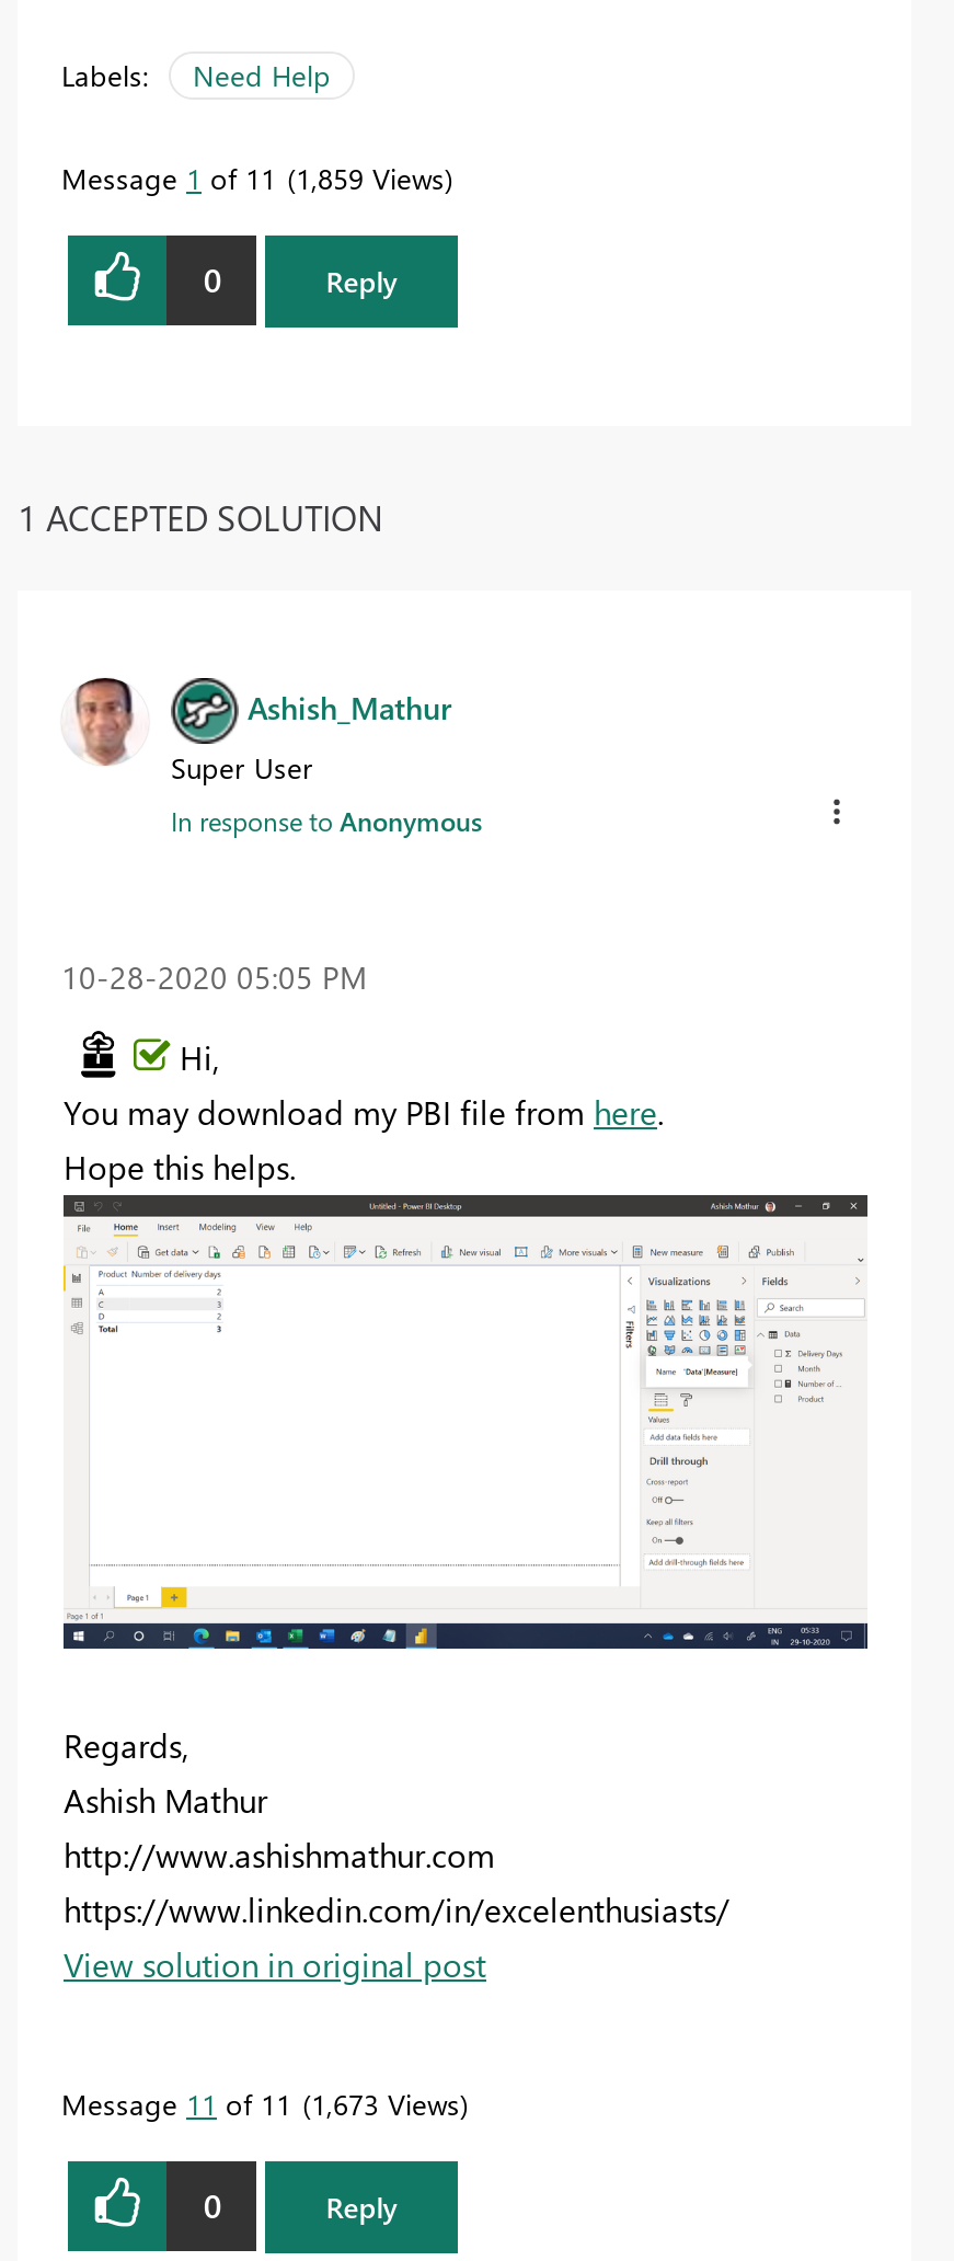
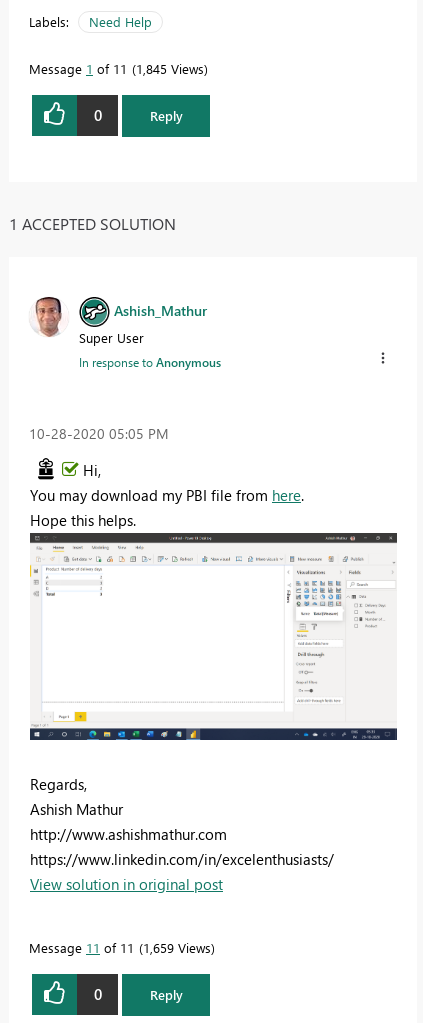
- Message 1 of 11 1,859 Views
+ Message 1 of 11 1,845 Views

- Message 11 of 11 1,673 Views
+ Message 11 of 11 1,659 Views
